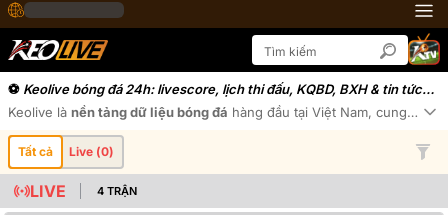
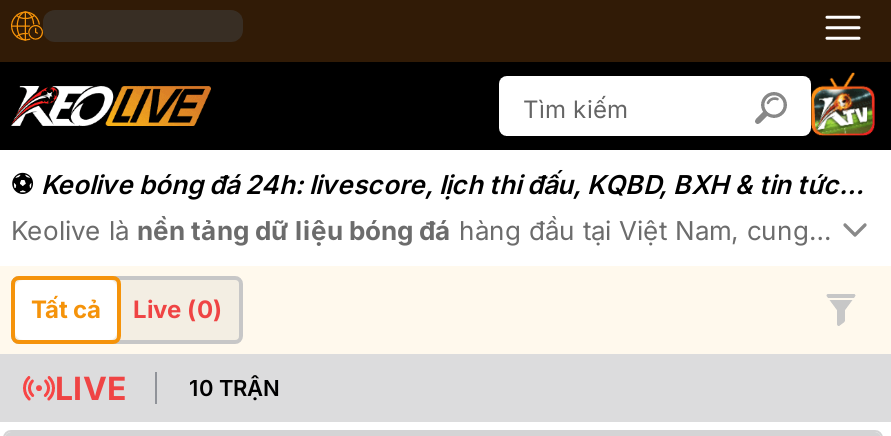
- 4 TRẬN
+ 10 TRẬN
